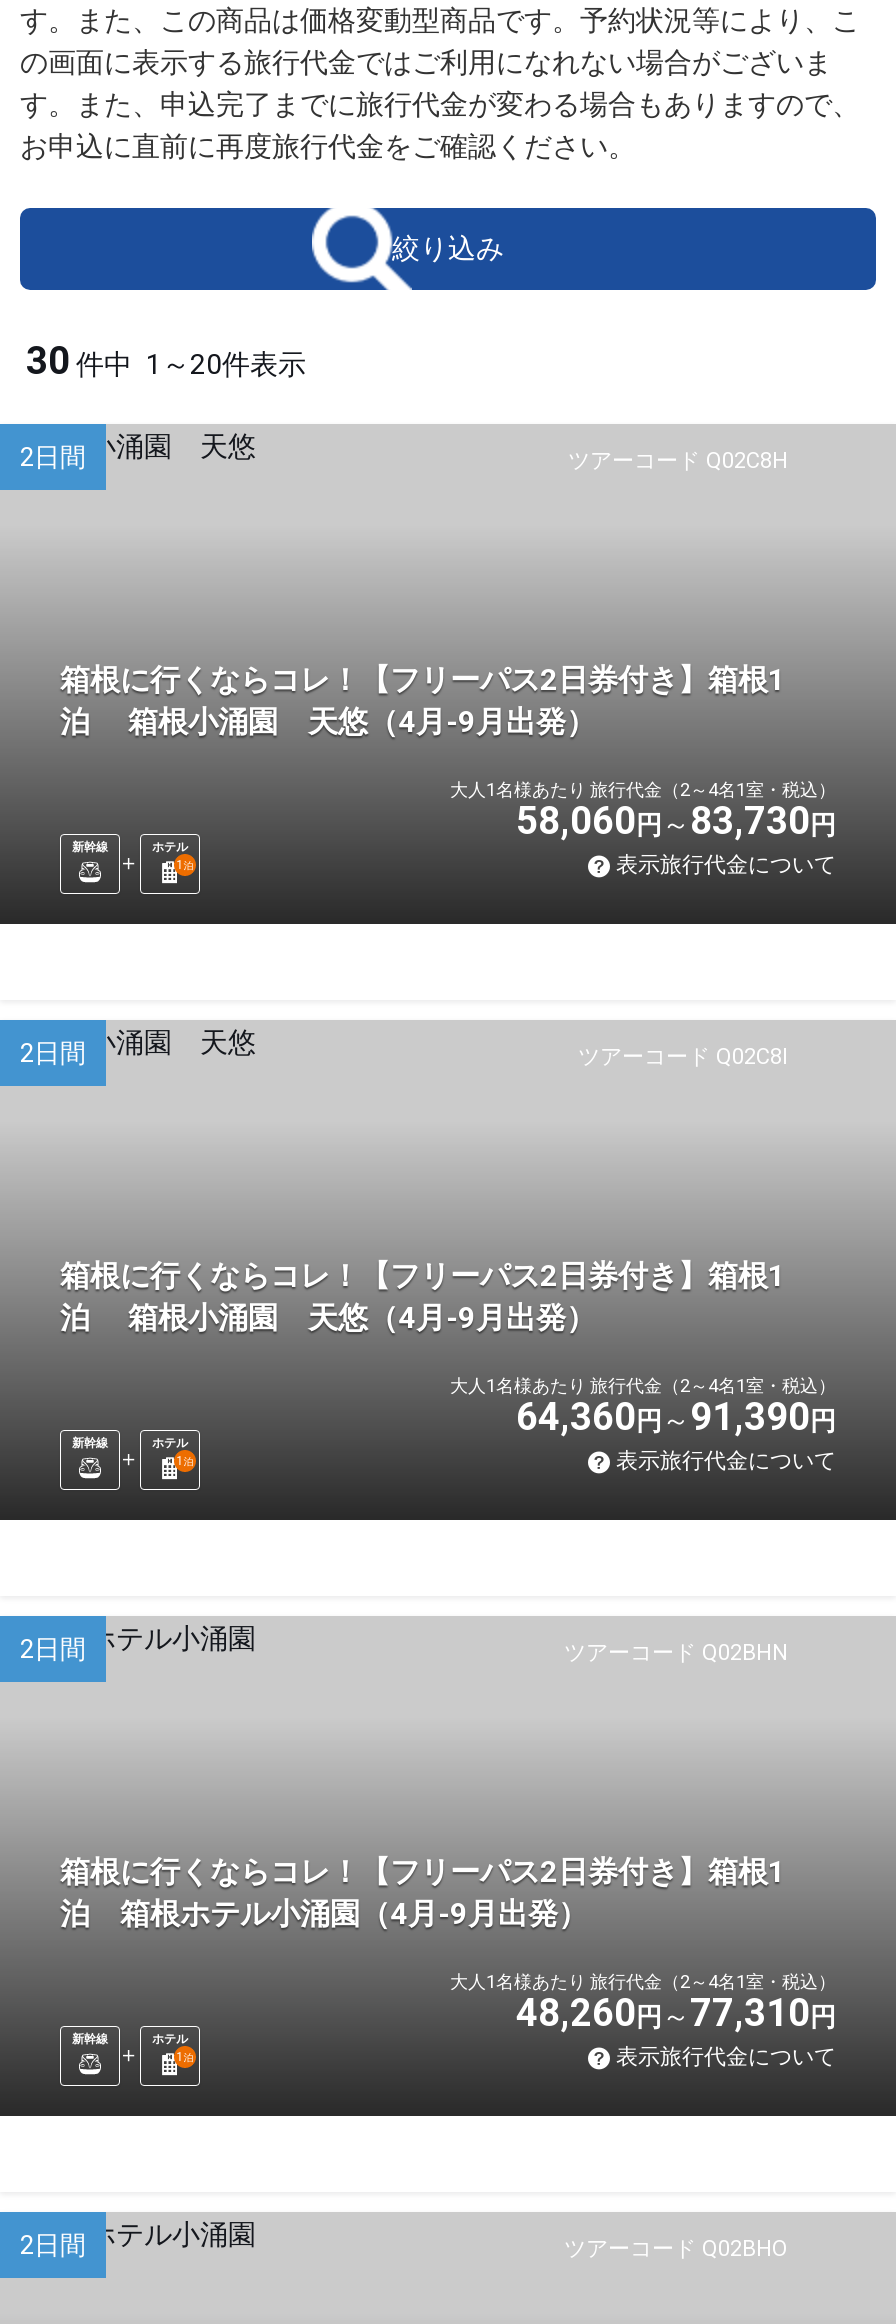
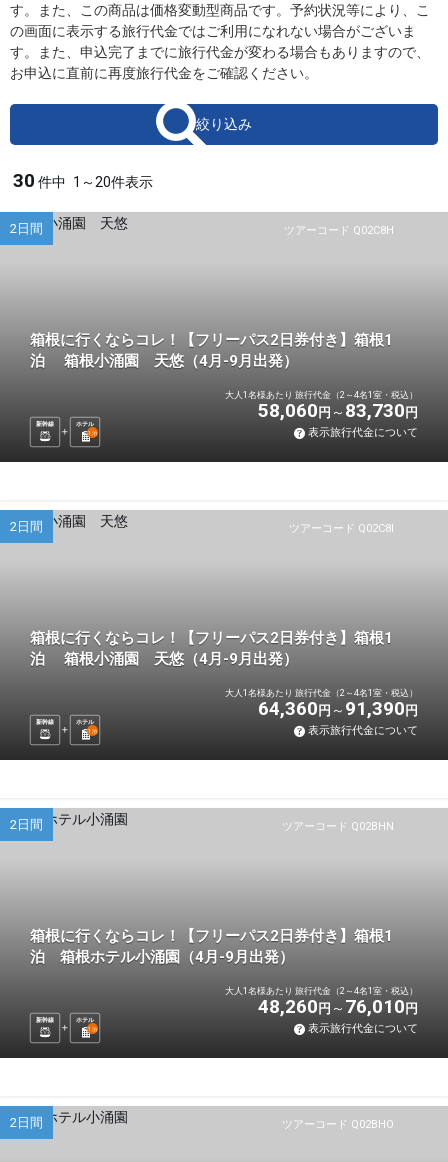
- 48,260円 77,310円
+ 48,260円 76,010円
